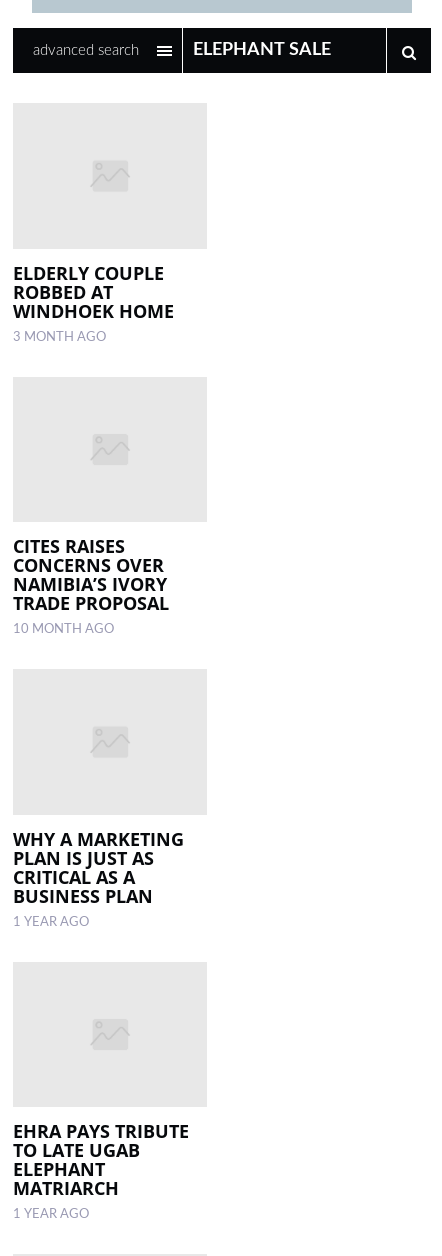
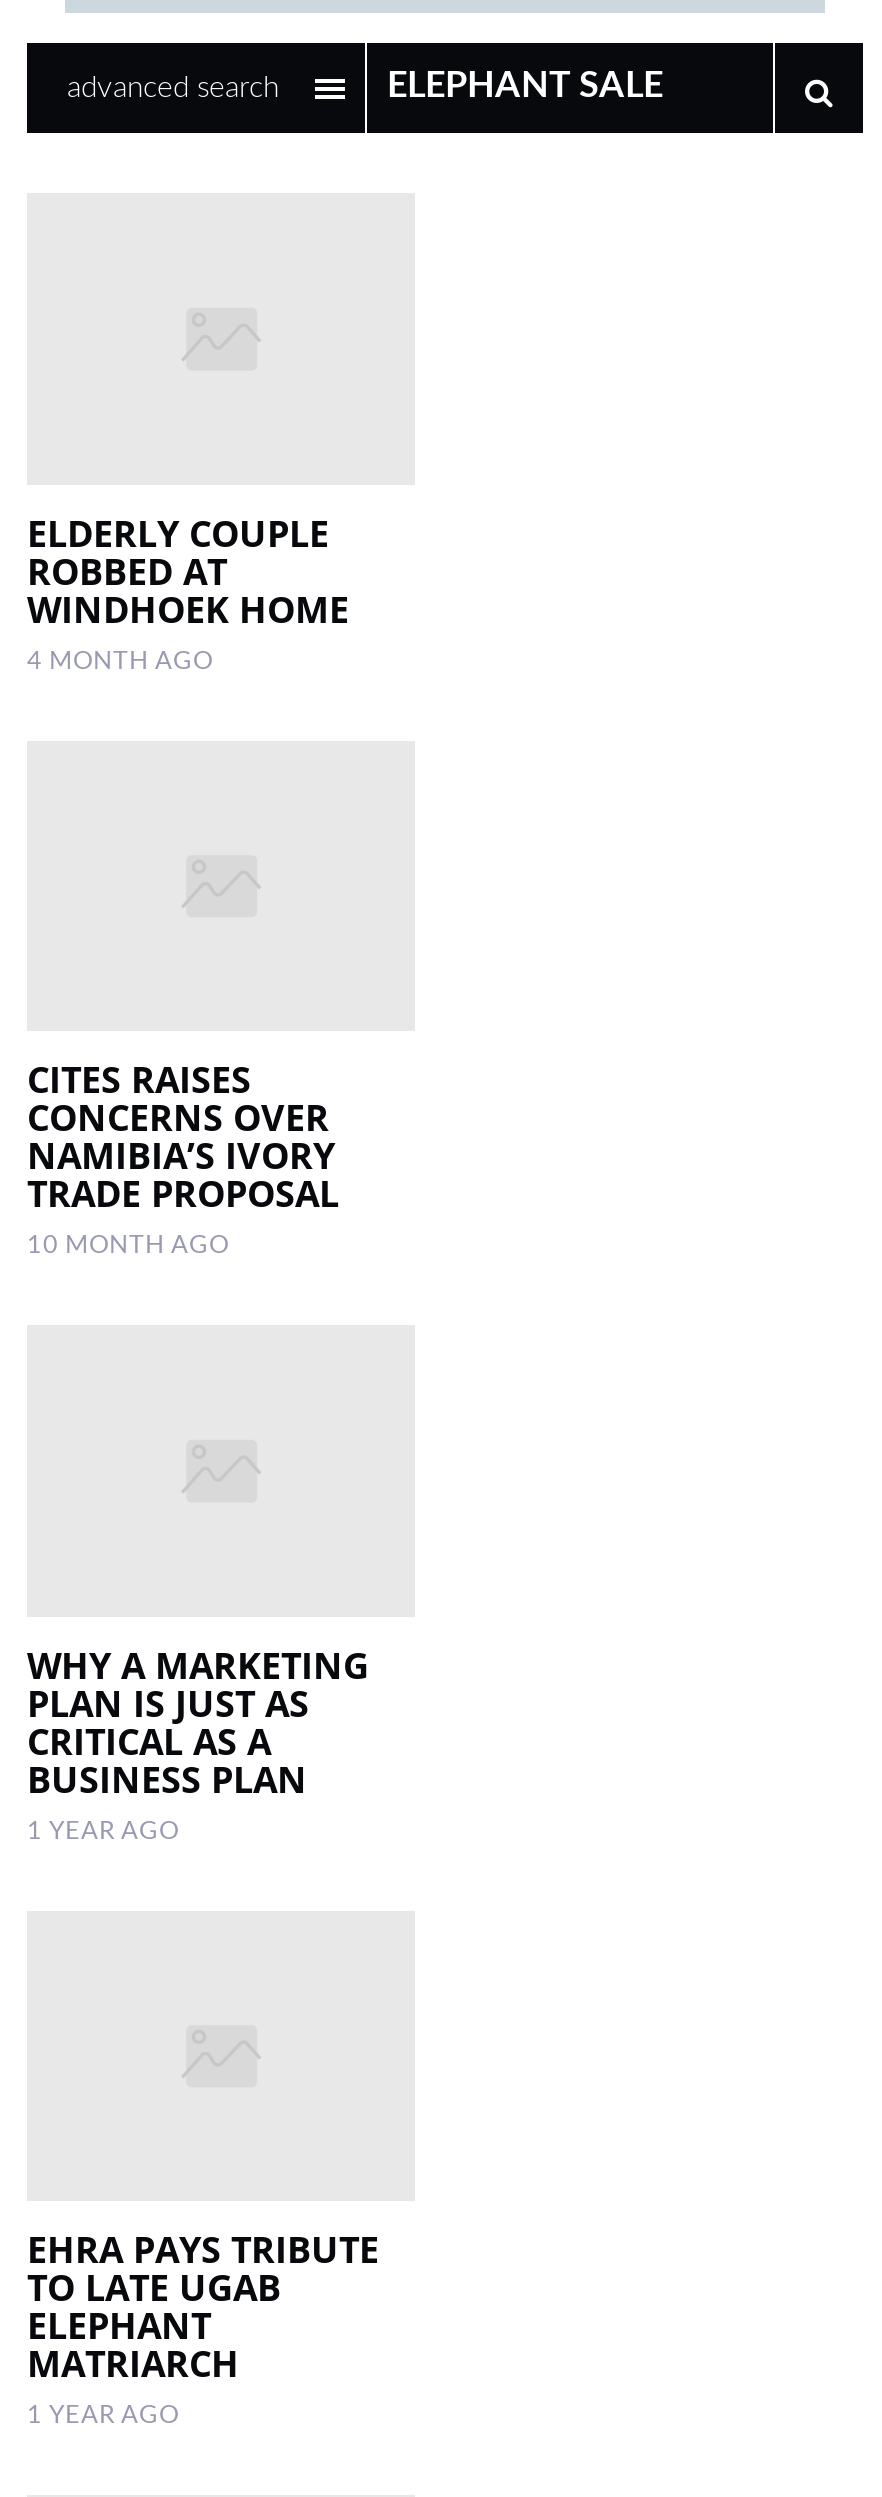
- 3 MONTH AGO
+ 4 MONTH AGO
